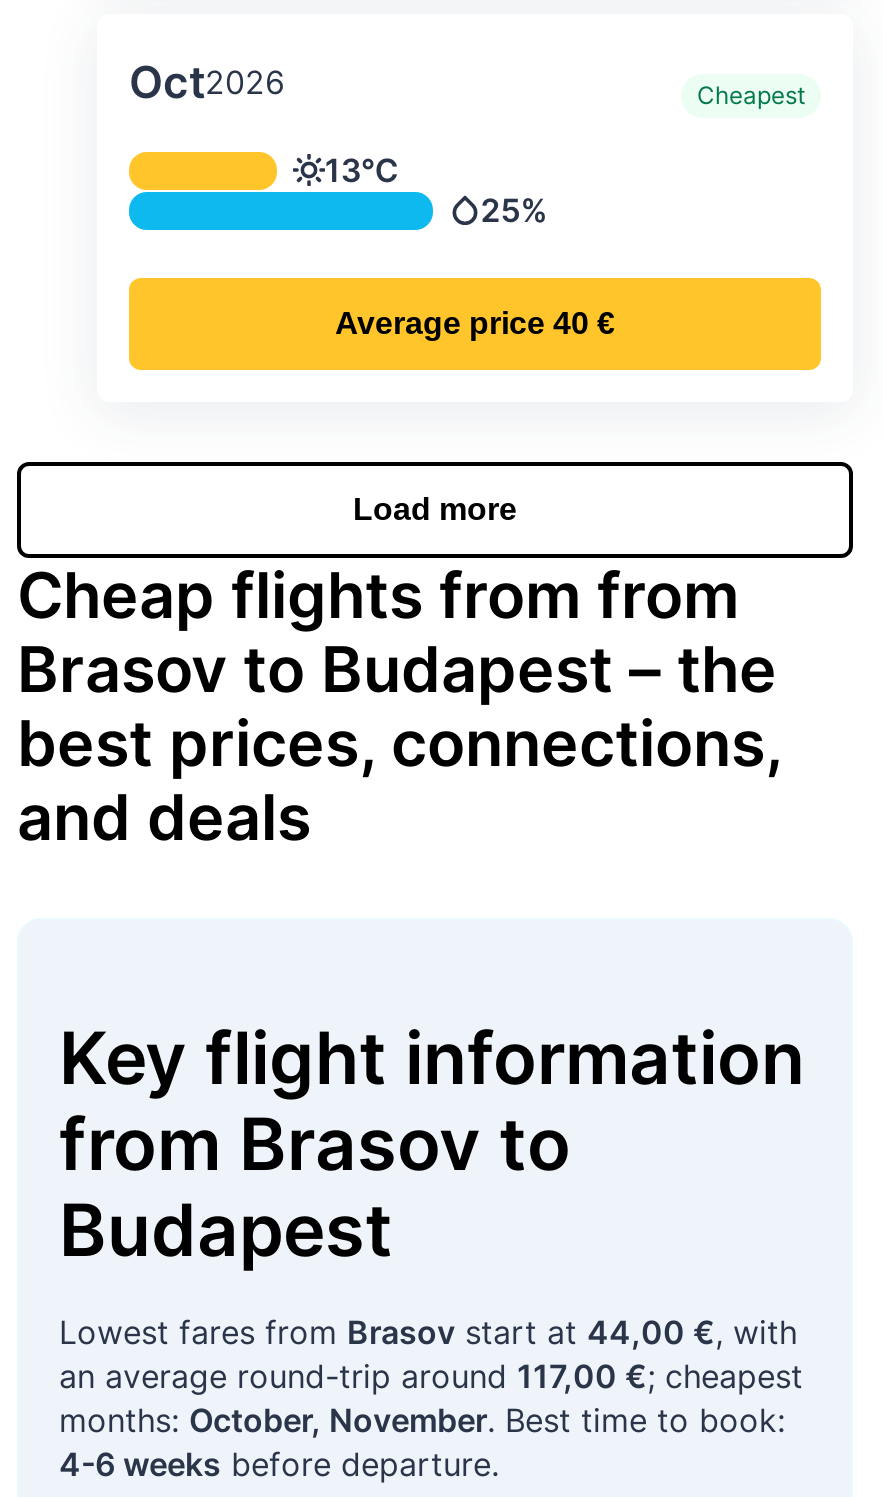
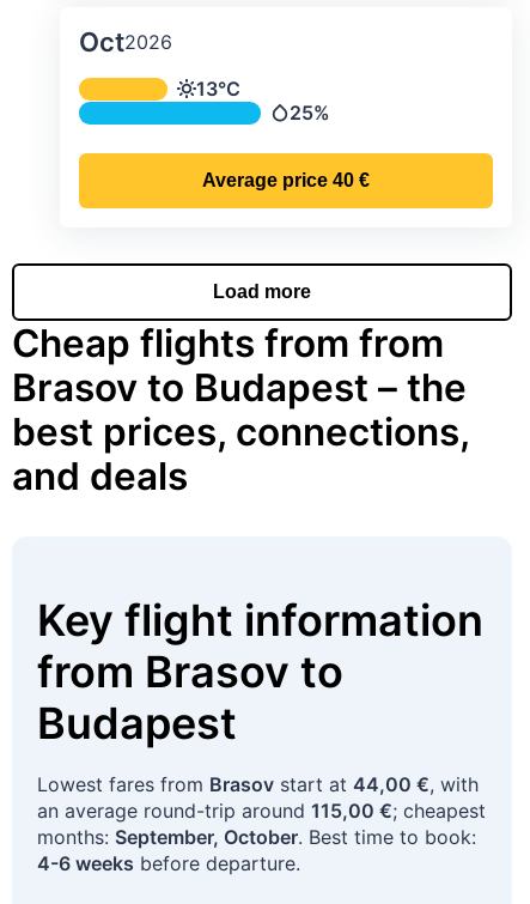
- Cheapest

- an average round-trip around 117,00 €; cheapest
+ an average round-trip around 115,00 €; cheapest

- months: October, November. Best time to book:
+ months: September, October. Best time to book:
